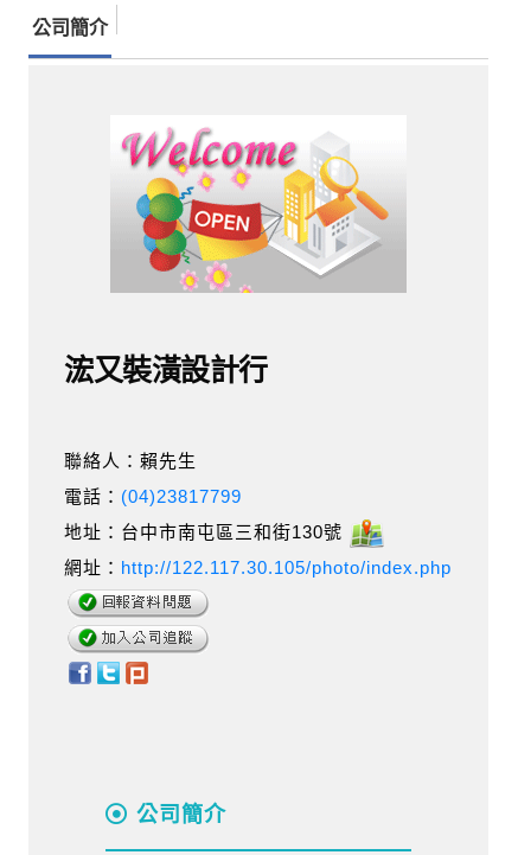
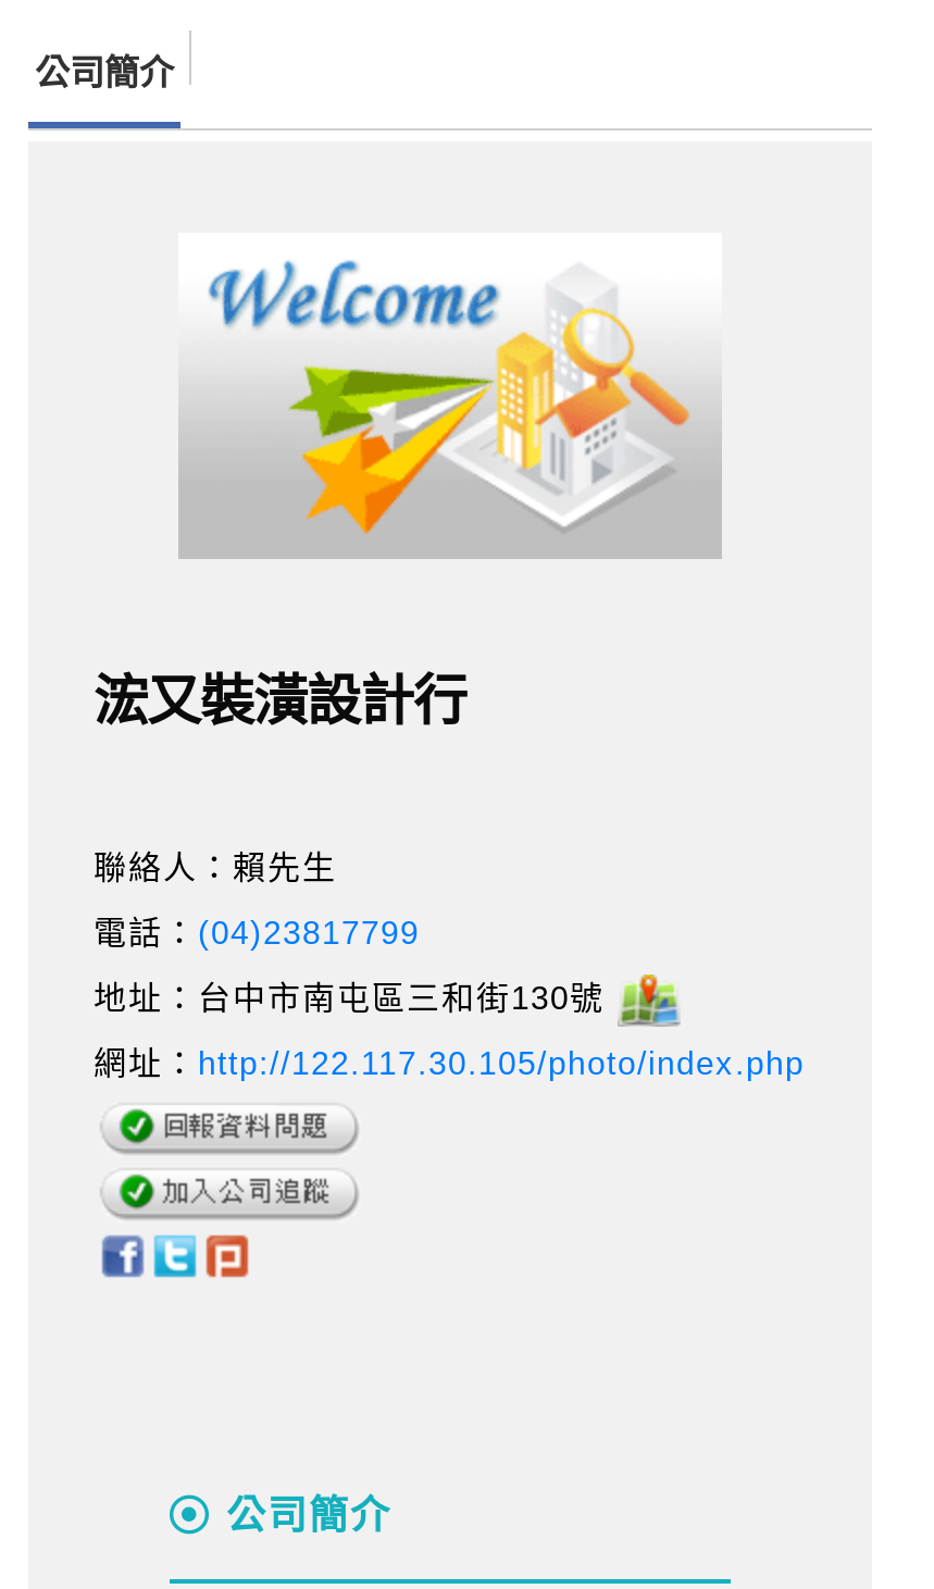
- [image]
+ [image]
